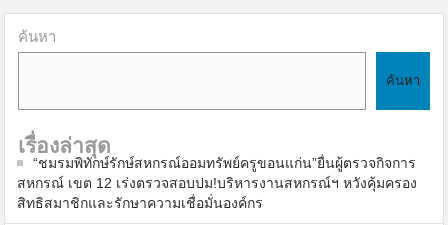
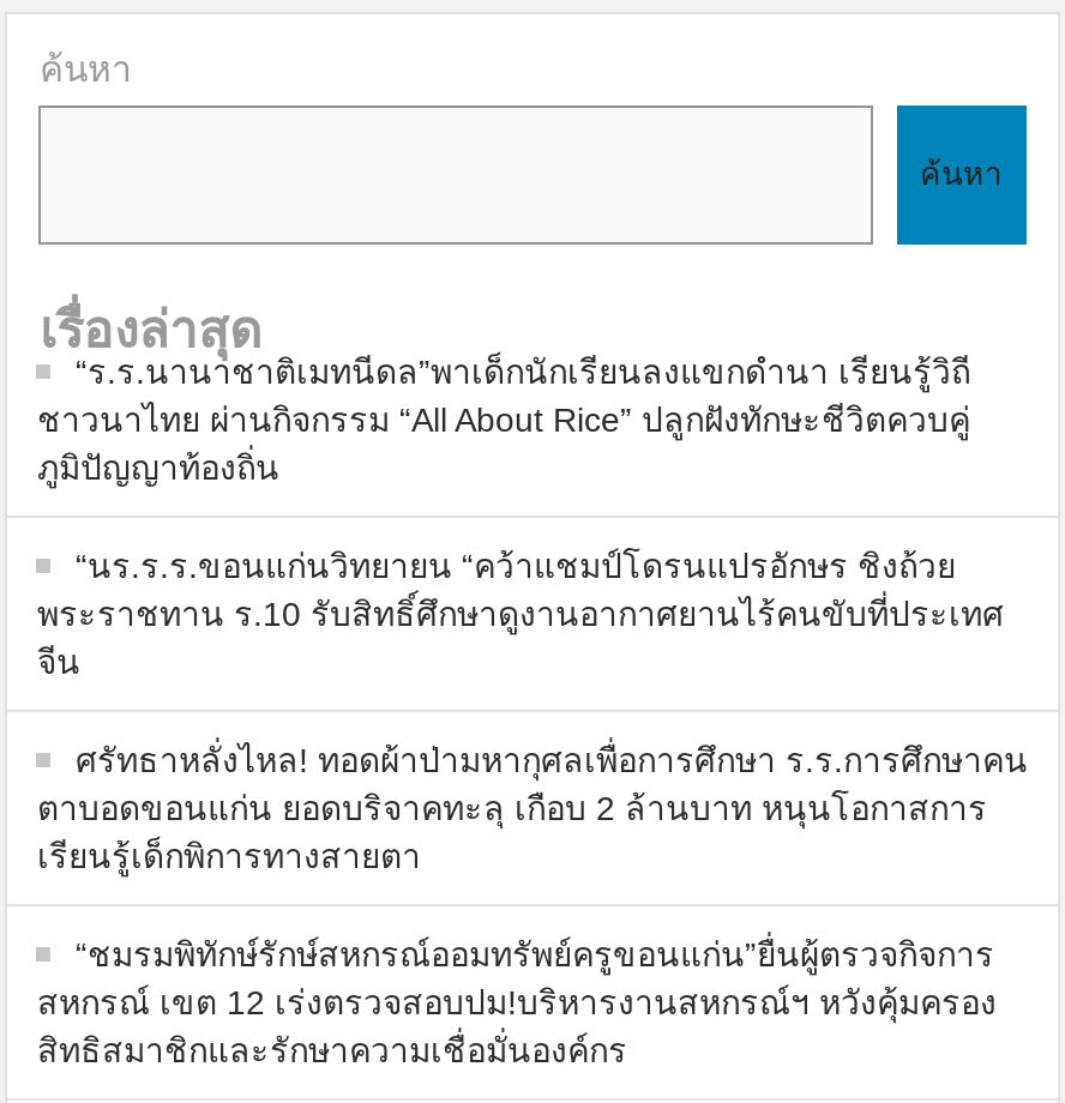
+ “ร.ร.นานาชาติเมทนีดล”พาเด็กนักเรียนลงแขกดำนา เรียนรู้วิถี
+ ชาวนาไทย ผ่านกิจกรรม “All About Rice” ปลูกฝังทักษะชีวิตควบคู่
+ ภูมิปัญญาท้องถิ่น
+ “นร.ร.ร.ขอนแก่นวิทยายน “คว้าแชมป์โดรนแปรอักษร ชิงถ้วย
+ พระราชทาน ร.10 รับสิทธิ์ศึกษาดูงานอากาศยานไร้คนขับที่ประเทศ
+ จีน
+ ศรัทธาหลั่งไหล! ทอดผ้าป่ามหากุศลเพื่อการศึกษา ร.ร.การศึกษาคน
+ ตาบอดขอนแก่น ยอดบริจาคทะลุ เกือบ 2 ล้านบาท หนุนโอกาสการ
+ เรียนรู้เด็กพิการทางสายตา
